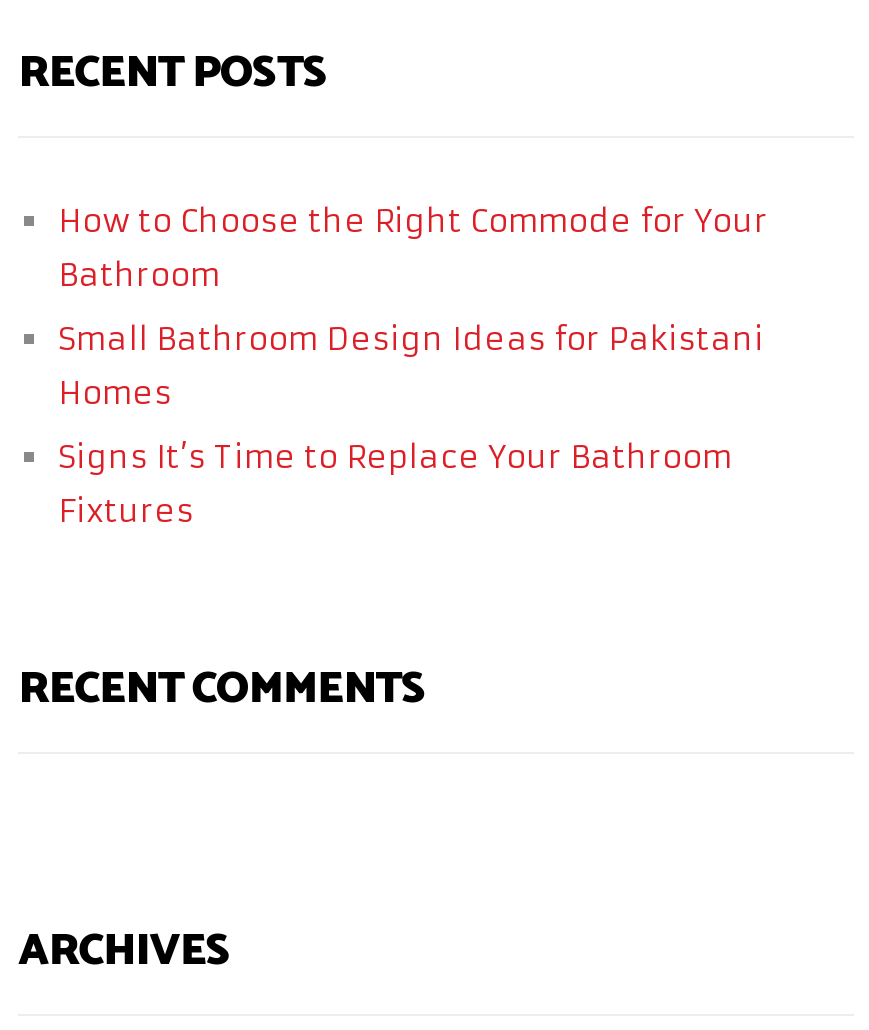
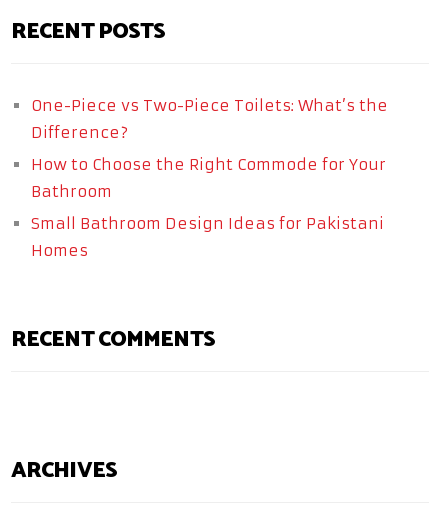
+ One-Piece vs Two-Piece Toilets: What’s the
+ Difference?

moved down: How to Choose the Right Commode for Your | Bathroom | Small Bathroom Design Ideas for Pakistani | Homes

- Signs It’s Time to Replace Your Bathroom
- Fixtures
